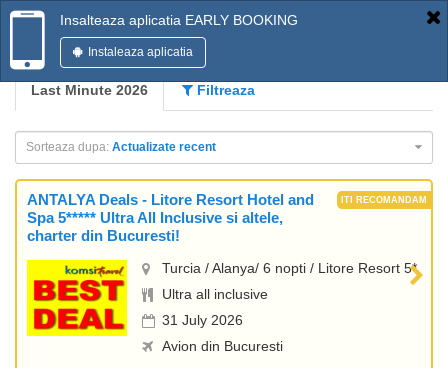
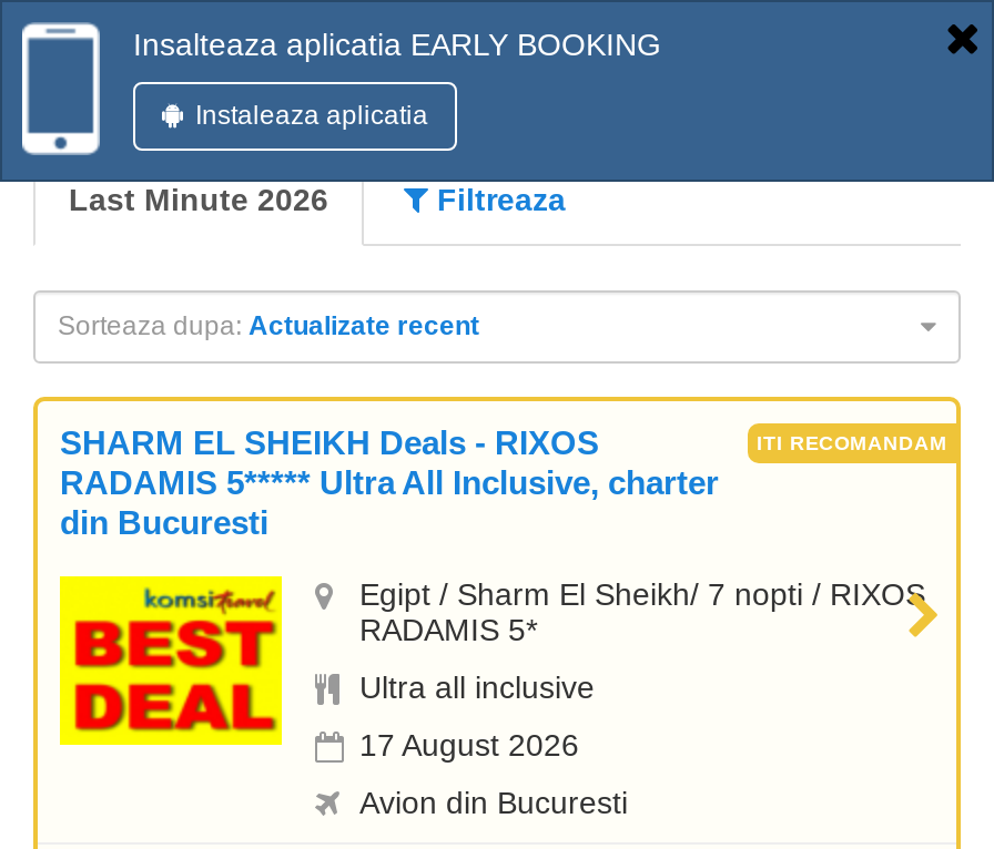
- ANTALYA Deals - Litore Resort Hotel and
- Spa 5***** Ultra All Inclusive si altele,
- charter din Bucuresti!
+ SHARM EL SHEIKH Deals - RIXOS
+ RADAMIS 5***** Ultra All Inclusive, charter
+ din Bucuresti

- Turcia / Alanya/ 6 nopti / Litore Resort 5*
+ Egipt / Sharm El Sheikh/ 7 nopti / RIXOS
+ RADAMIS 5*

- [image]
- 31 July 2026
+ [image]
+ 17 August 2026
